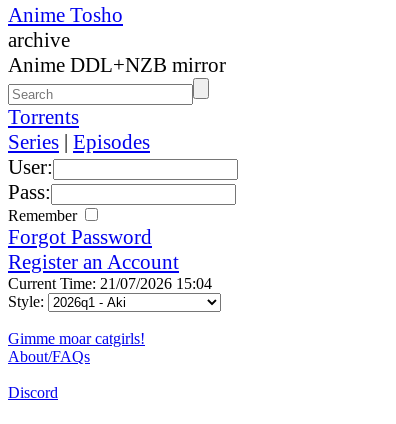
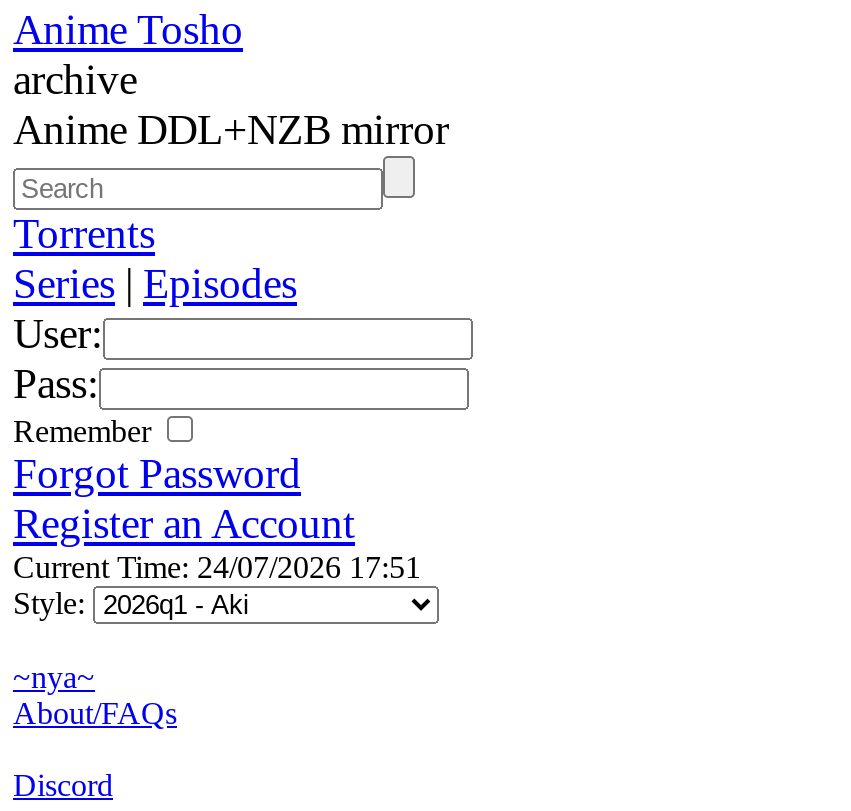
- Current Time: 21/07/2026 15:04
+ Current Time: 24/07/2026 17:51

- Gimme moar catgirls!
+ ~nya~
